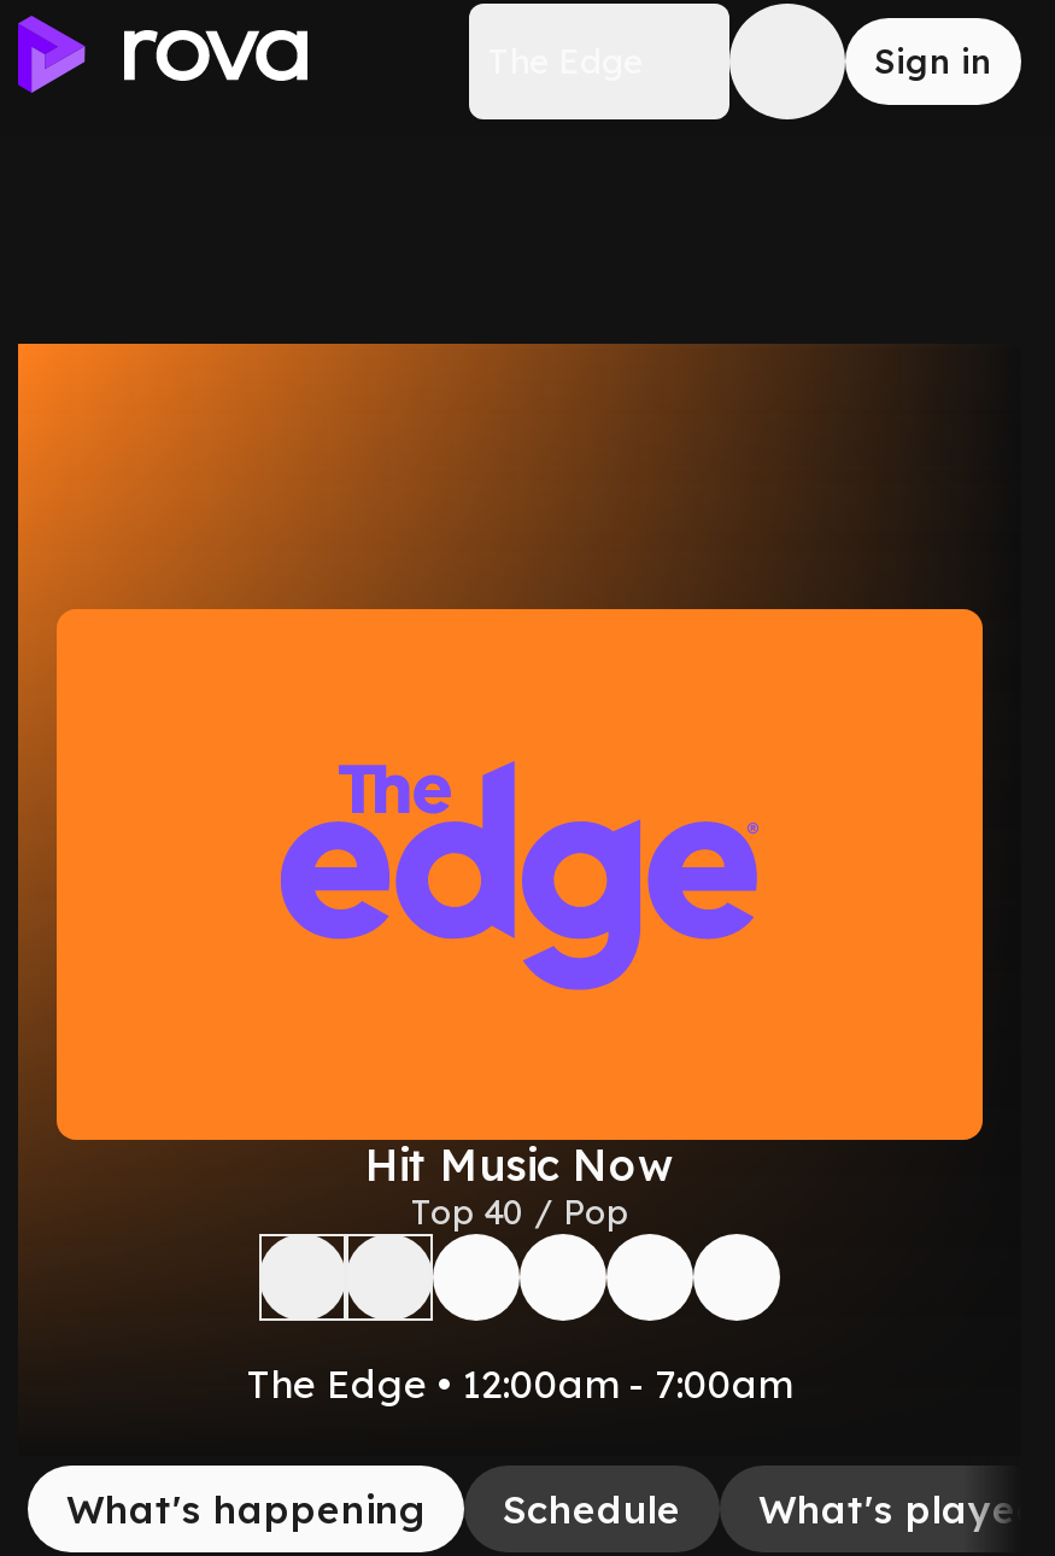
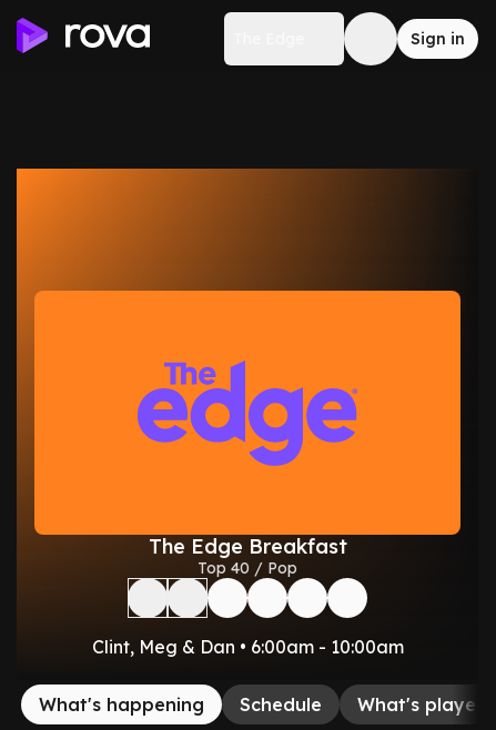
- Hit Music Now
+ The Edge Breakfast

- The Edge • 12:00am - 7:00am
+ Clint, Meg & Dan • 6:00am - 10:00am
